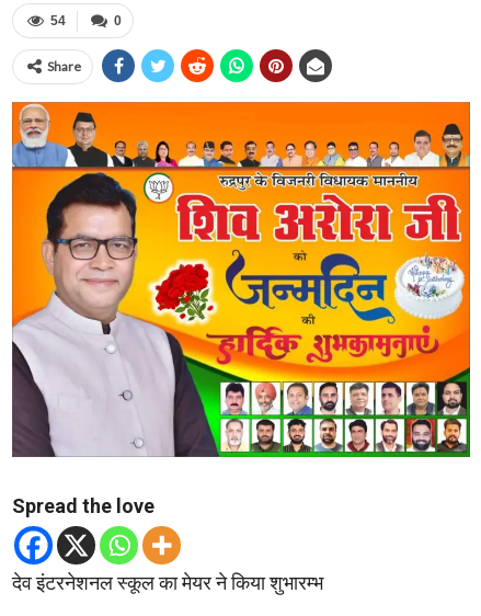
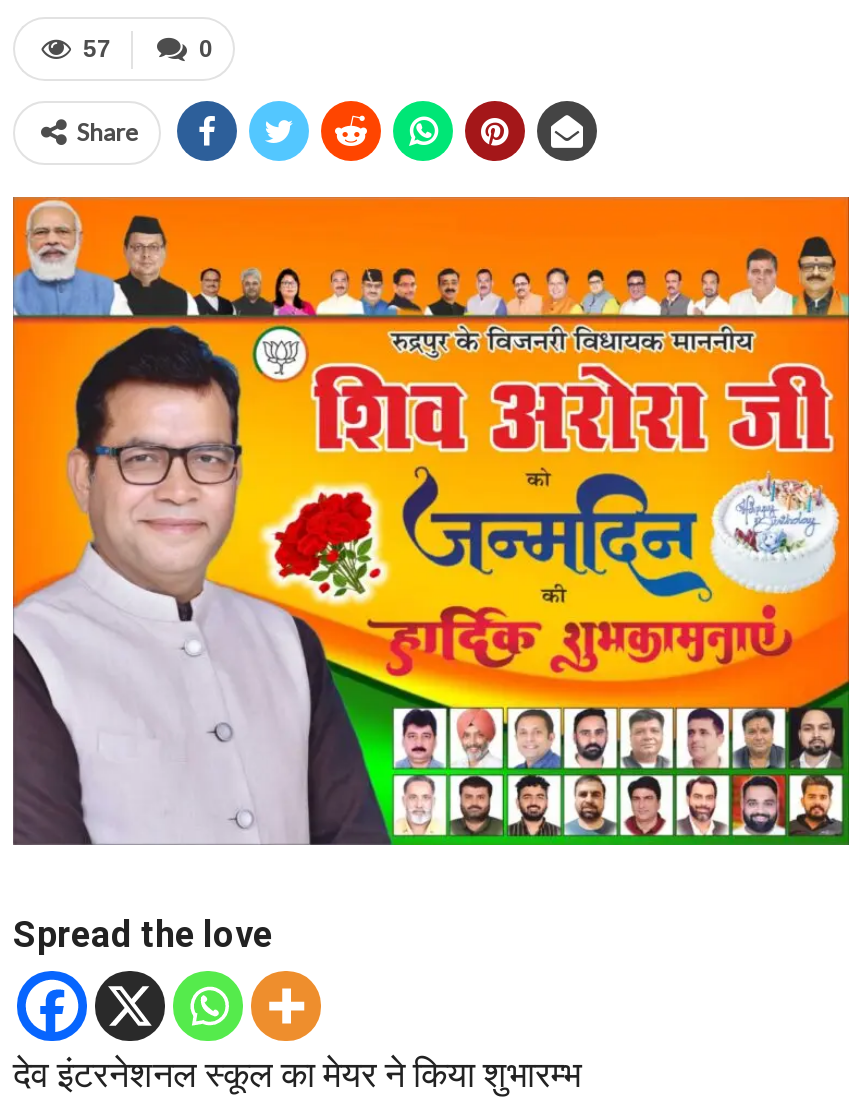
- 54
+ 57
